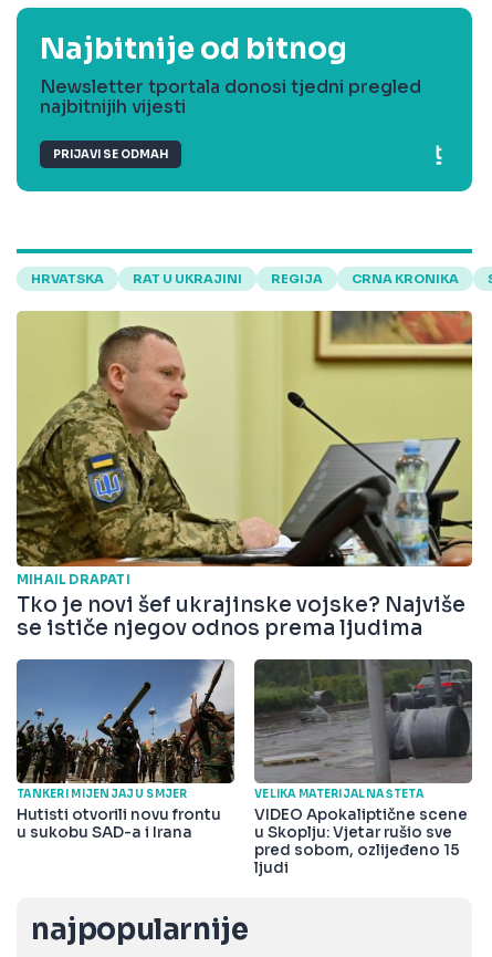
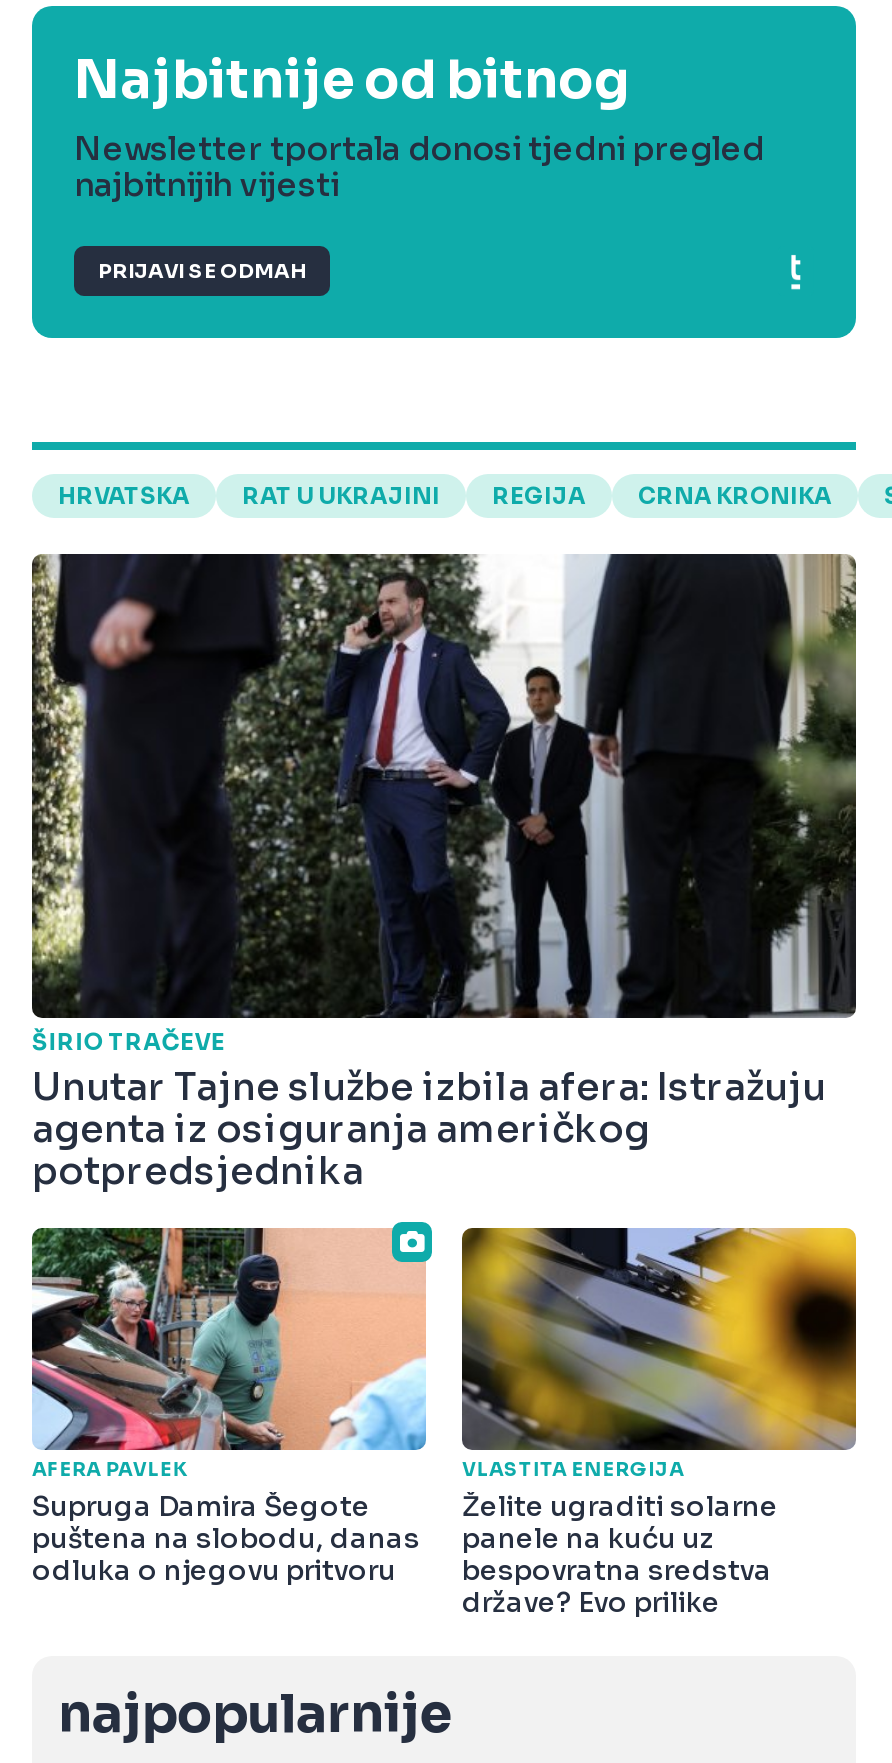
- [image]
- MIHAIL DRAPATI
- Tko je novi šef ukrajinske vojske? Najviše
- se ističe njegov odnos prema ljudima
+ [image]
+ ŠIRIO TRAČEVE
+ Unutar Tajne službe izbila afera: Istražuju
+ agenta iz osiguranja američkog
+ potpredsjednika

- [image]
- TANKERI MIJENJAJU SMJER
- Hutisti otvorili novu frontu
- u sukobu SAD-a i Irana
+ [image]
+ AFERA PAVLEK
+ Supruga Damira Šegote
+ puštena na slobodu, danas
+ odluka o njegovu pritvoru

- [image]
- VELIKA MATERIJALNA ŠTETA
- VIDEO Apokaliptične scene
- u Skoplju: Vjetar rušio sve
- pred sobom, ozlijeđeno 15
- ljudi
+ [image]
+ VLASTITA ENERGIJA
+ Želite ugraditi solarne
+ panele na kuću uz
+ bespovratna sredstva
+ države? Evo prilike
